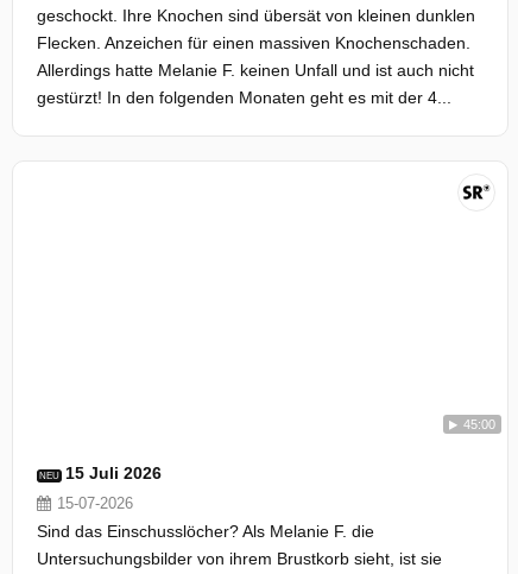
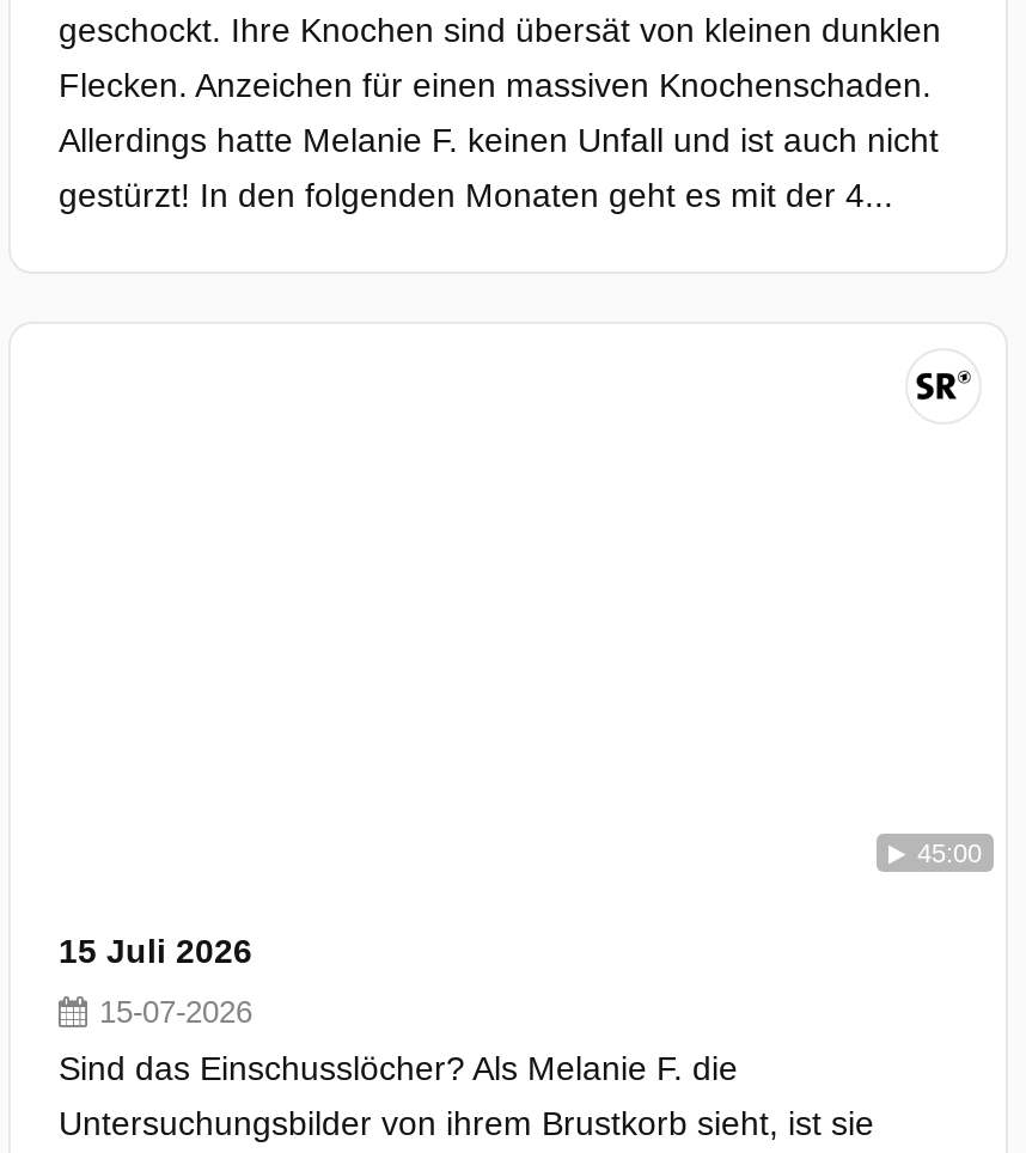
- NEU 15 Juli 2026
+ 15 Juli 2026
